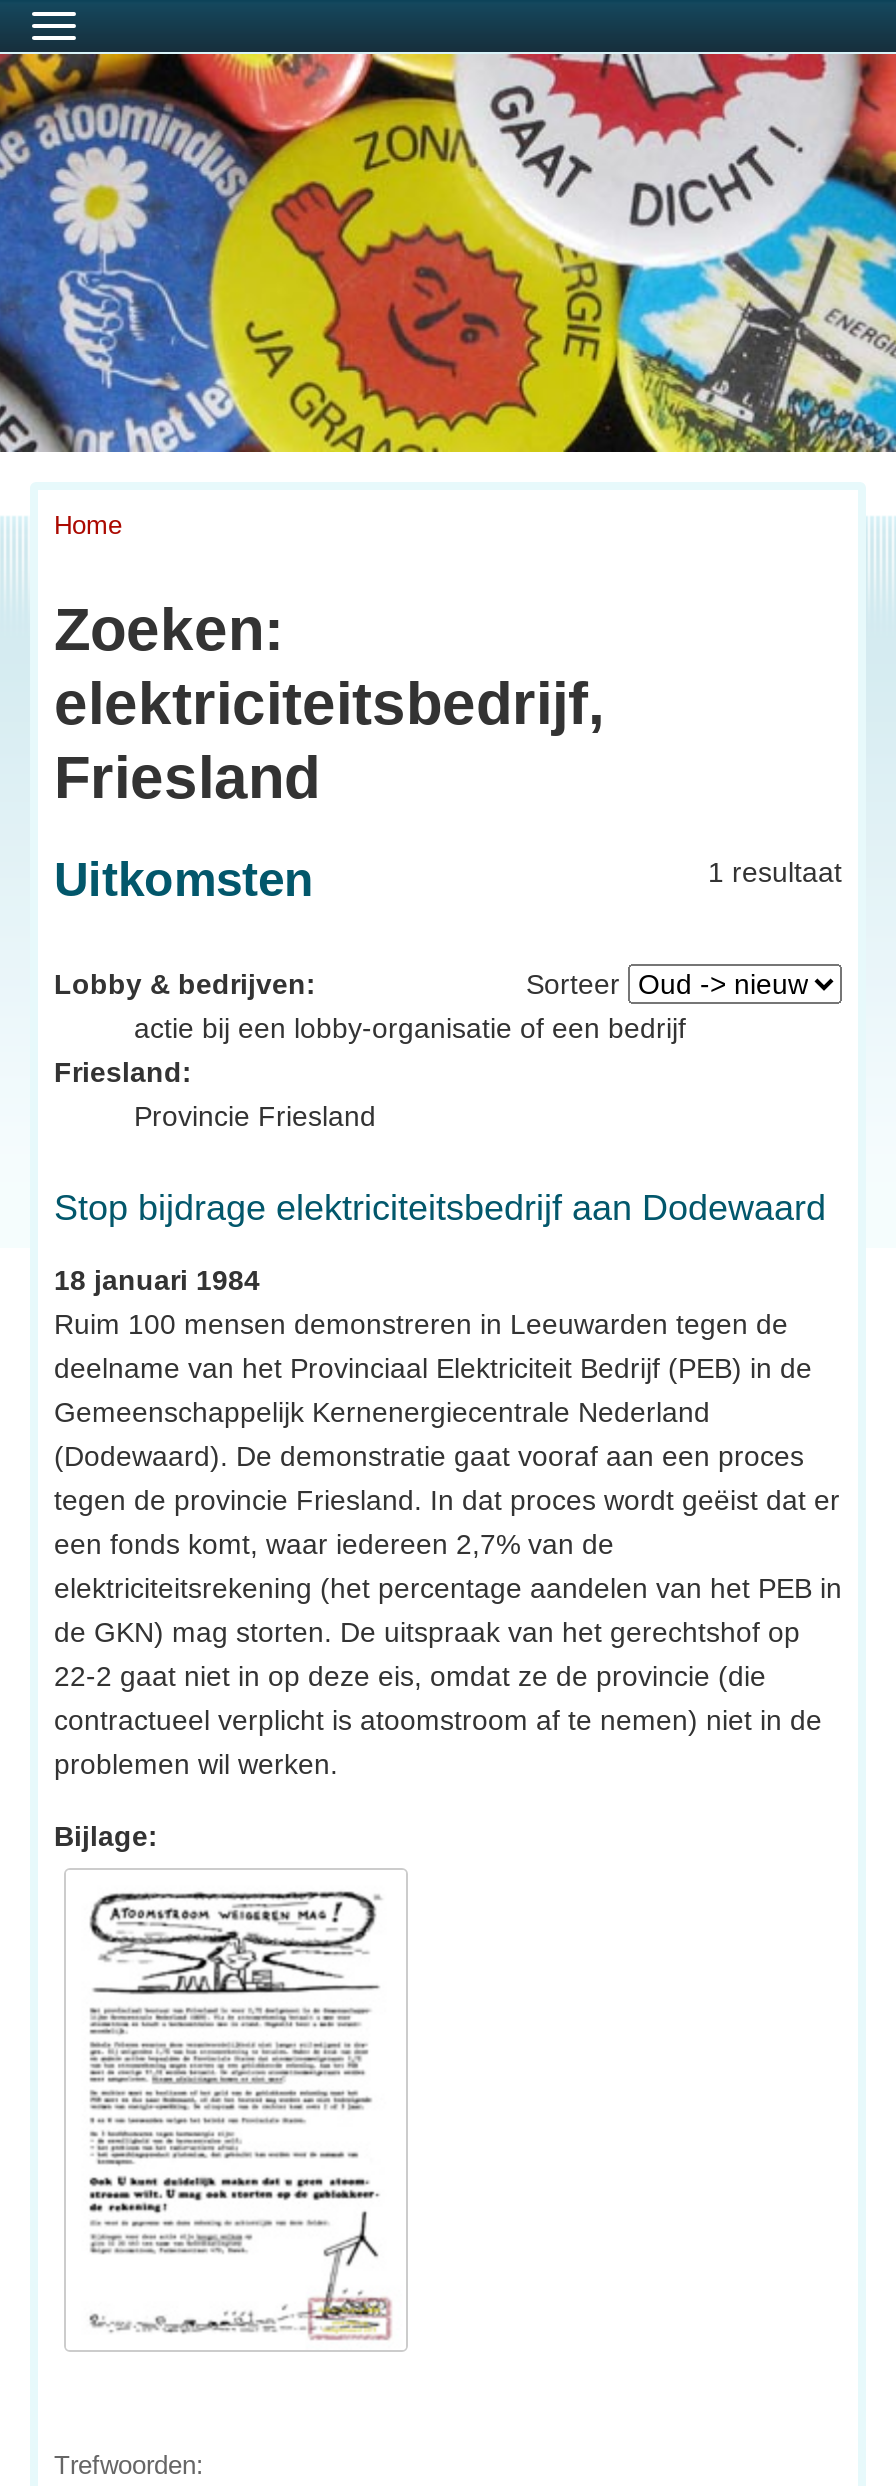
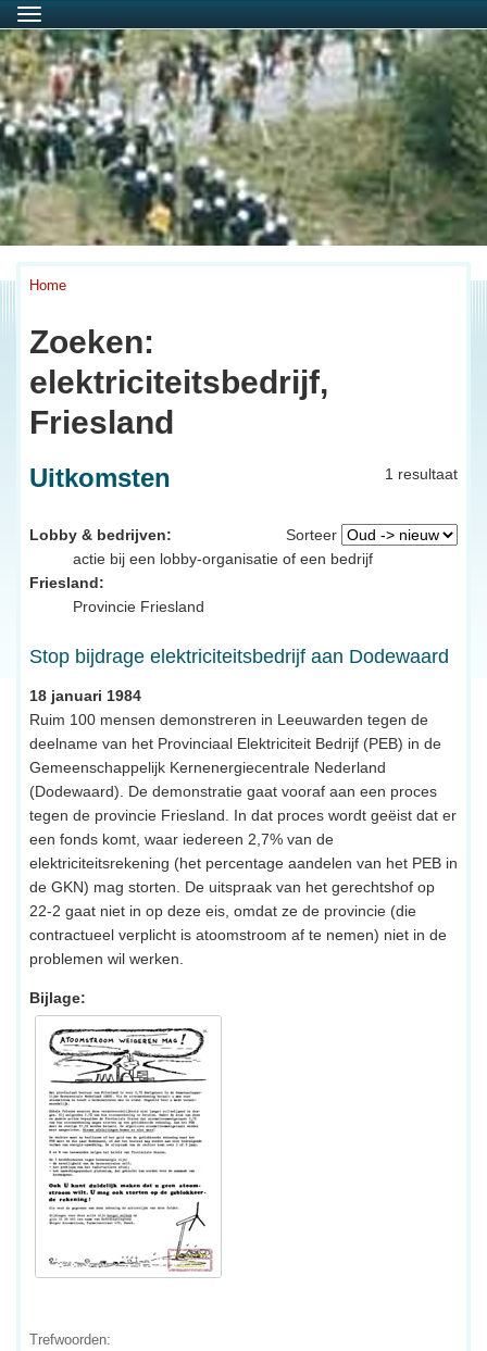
- [image]
+ [image]
